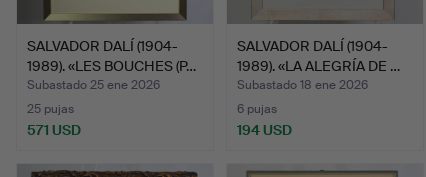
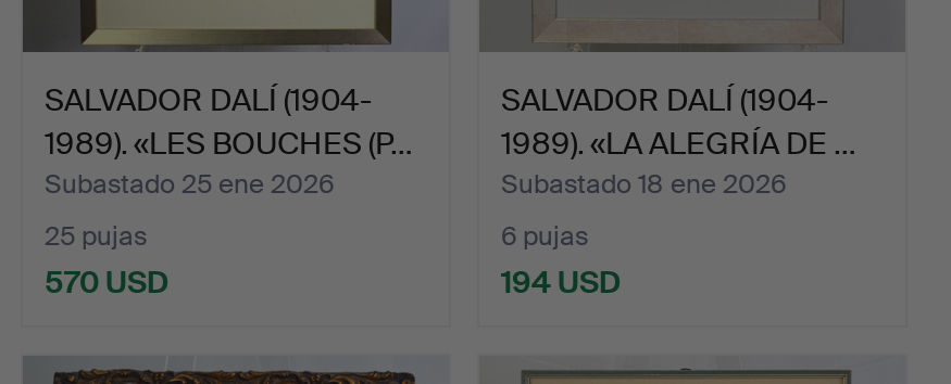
- 571 USD
+ 570 USD
